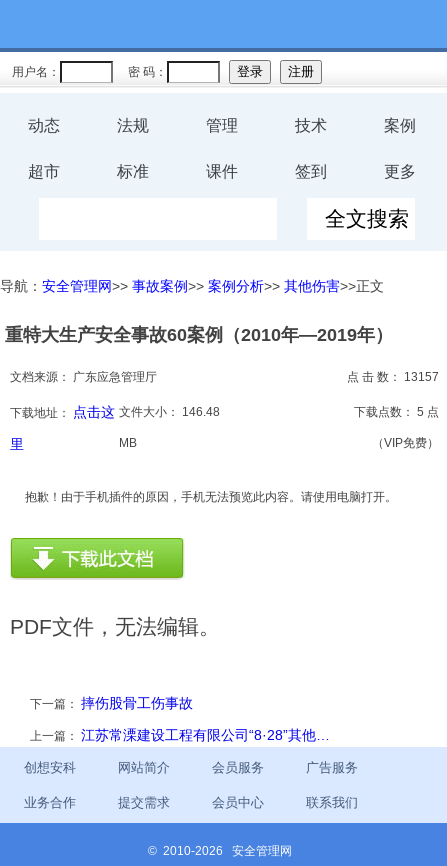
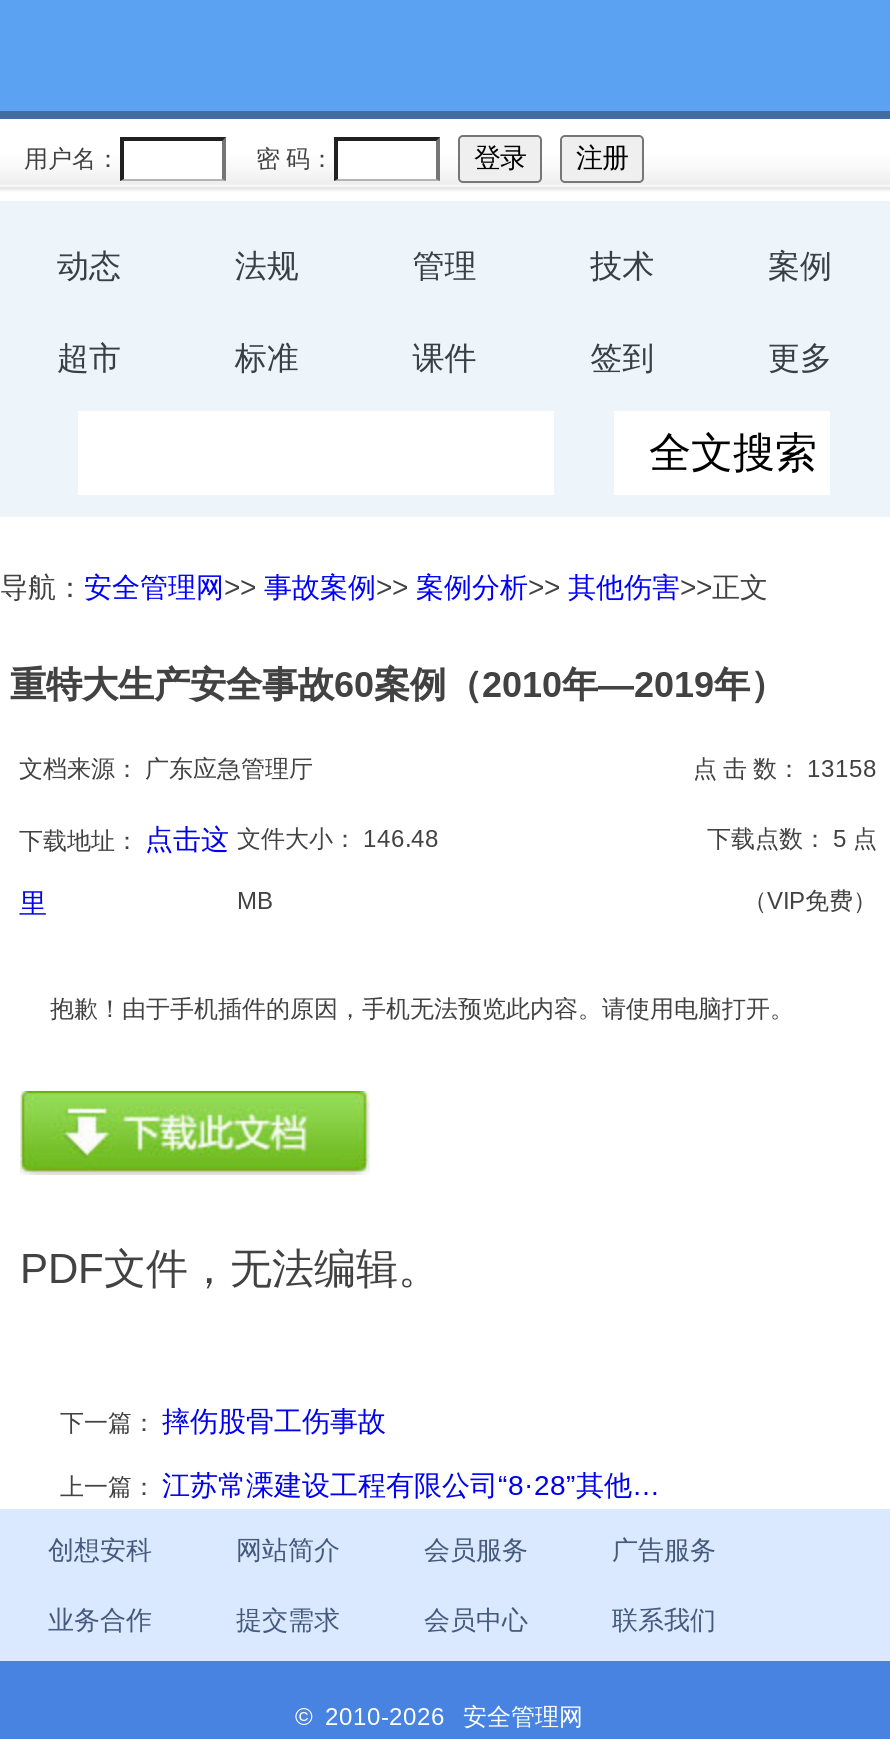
- 点 击 数：13157
+ 点 击 数：13158
